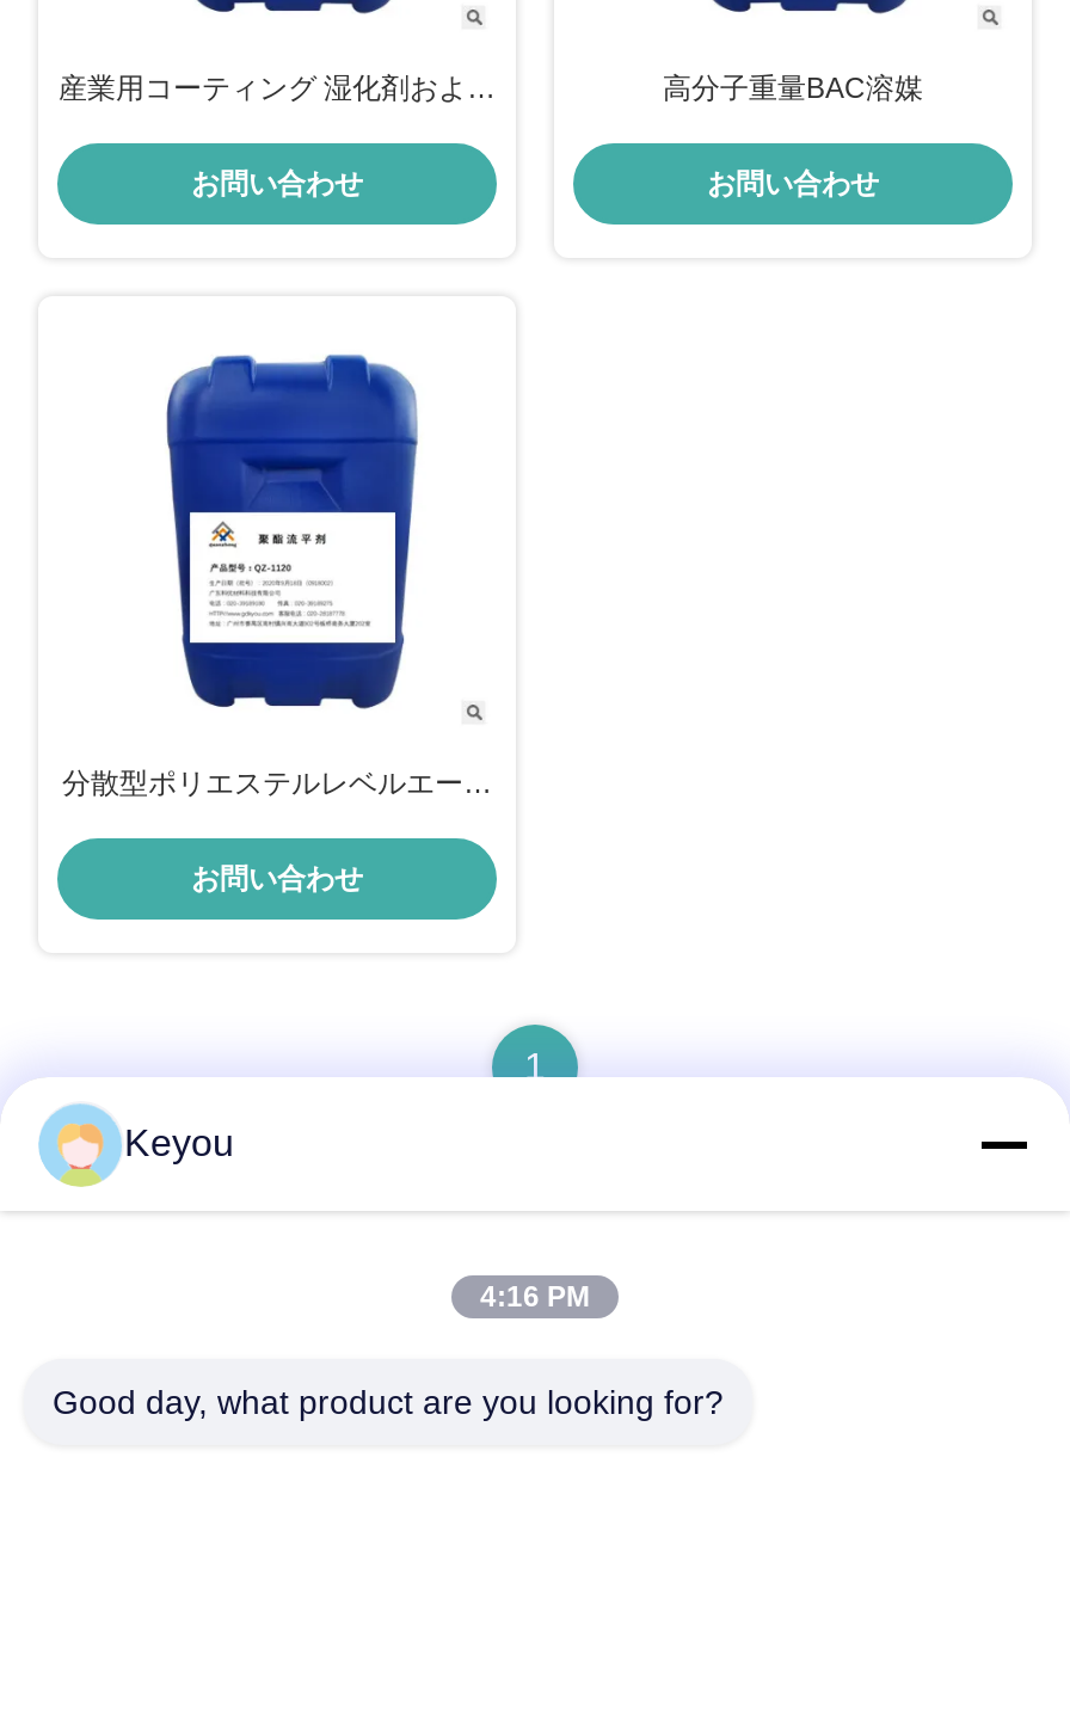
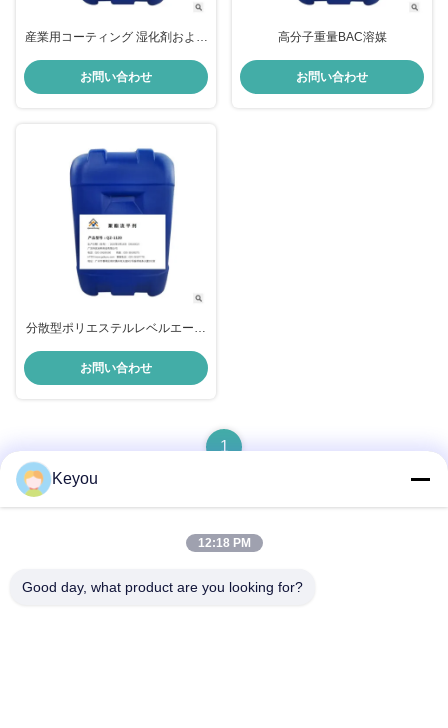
- 4:16 PM
+ 12:18 PM
